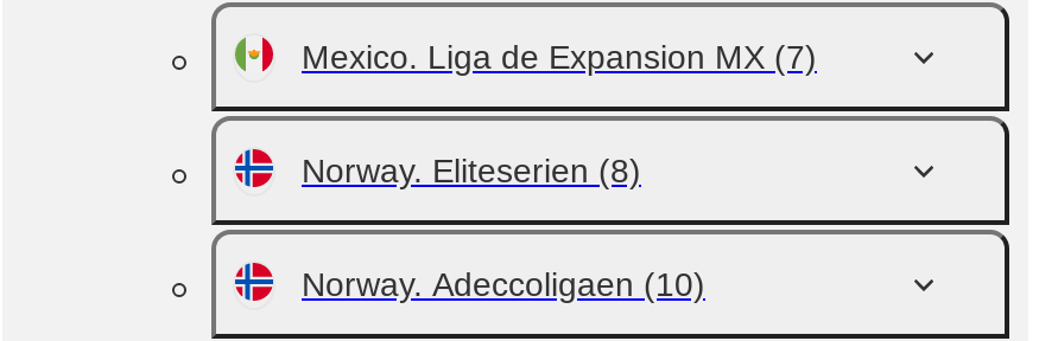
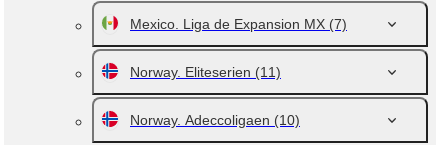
- Norway. Eliteserien (8)
+ Norway. Eliteserien (11)
